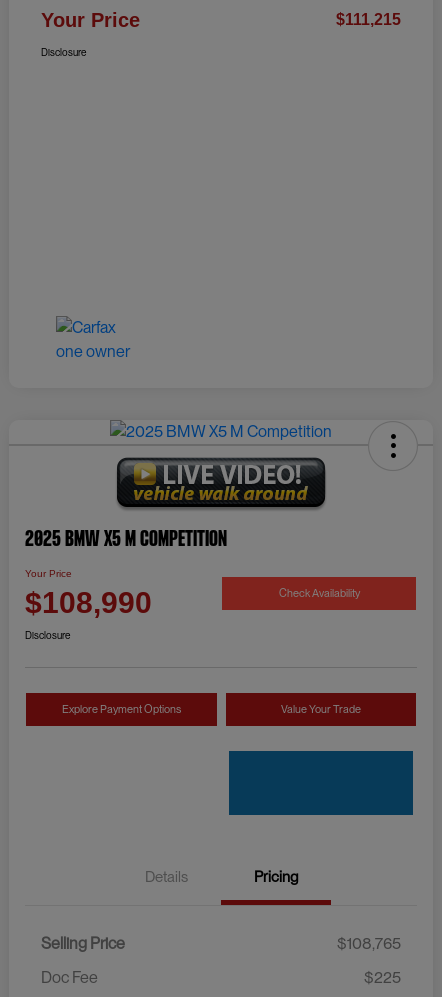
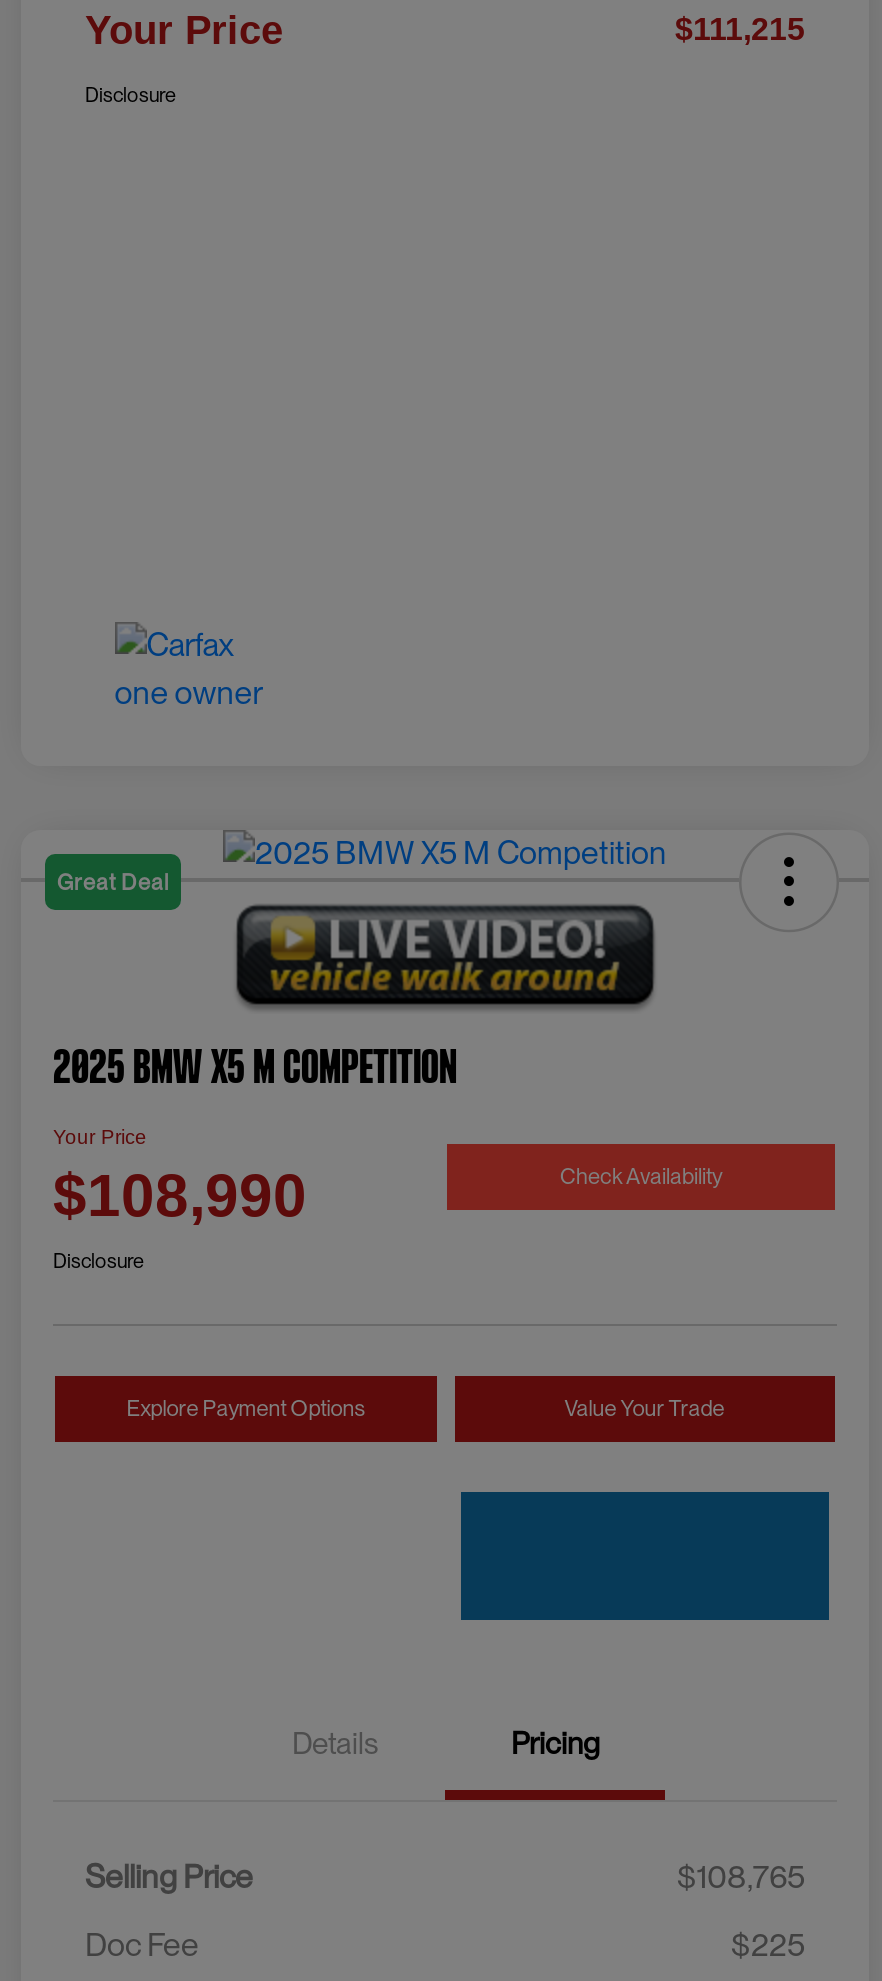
+ Great Deal
